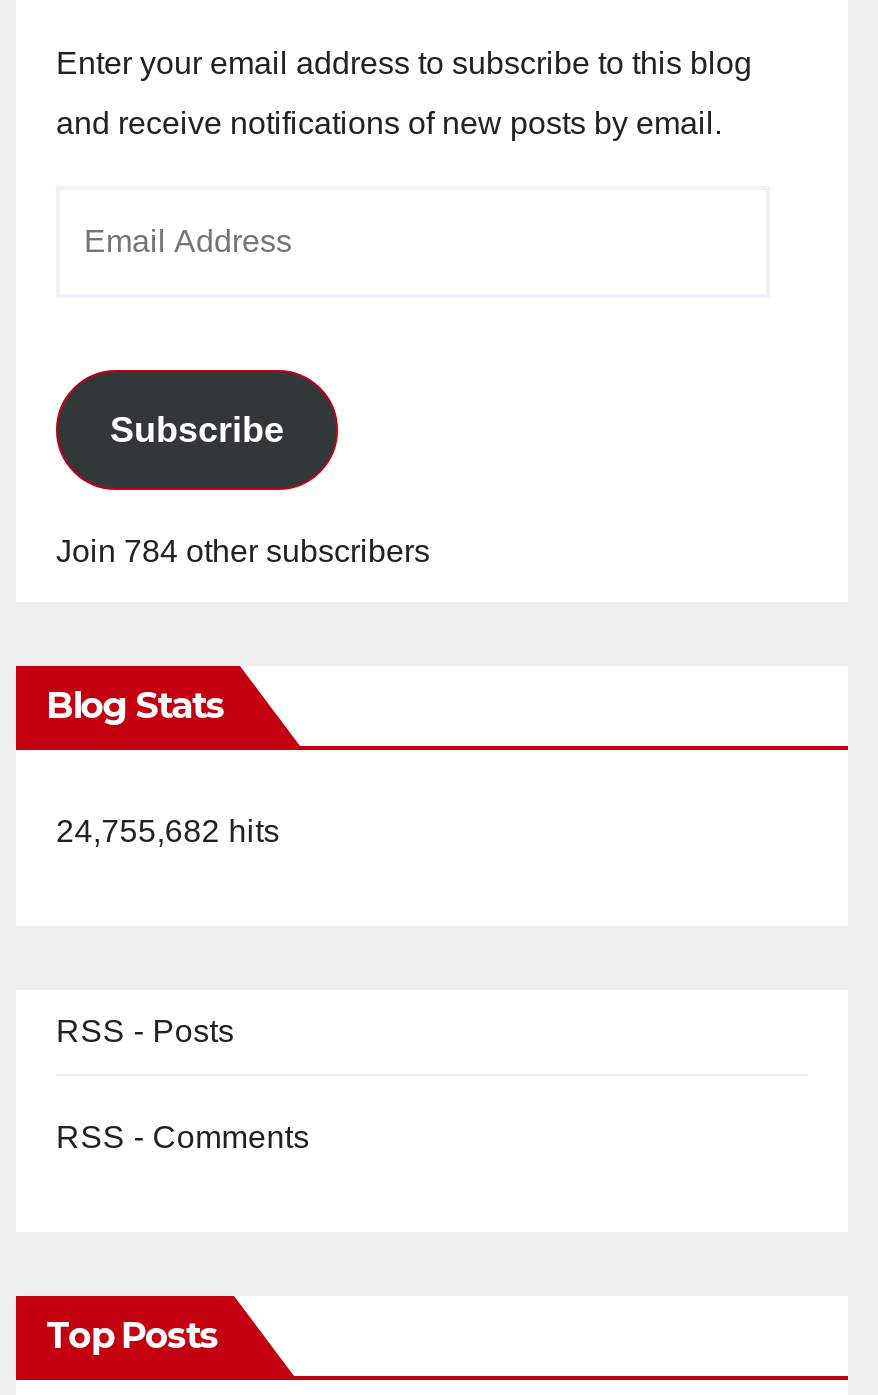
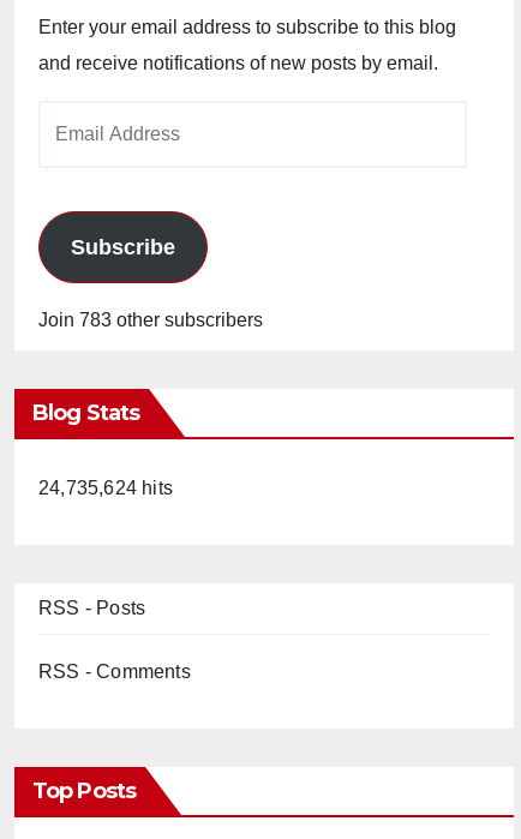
- Join 784 other subscribers
+ Join 783 other subscribers

- 24,755,682 hits
+ 24,735,624 hits
